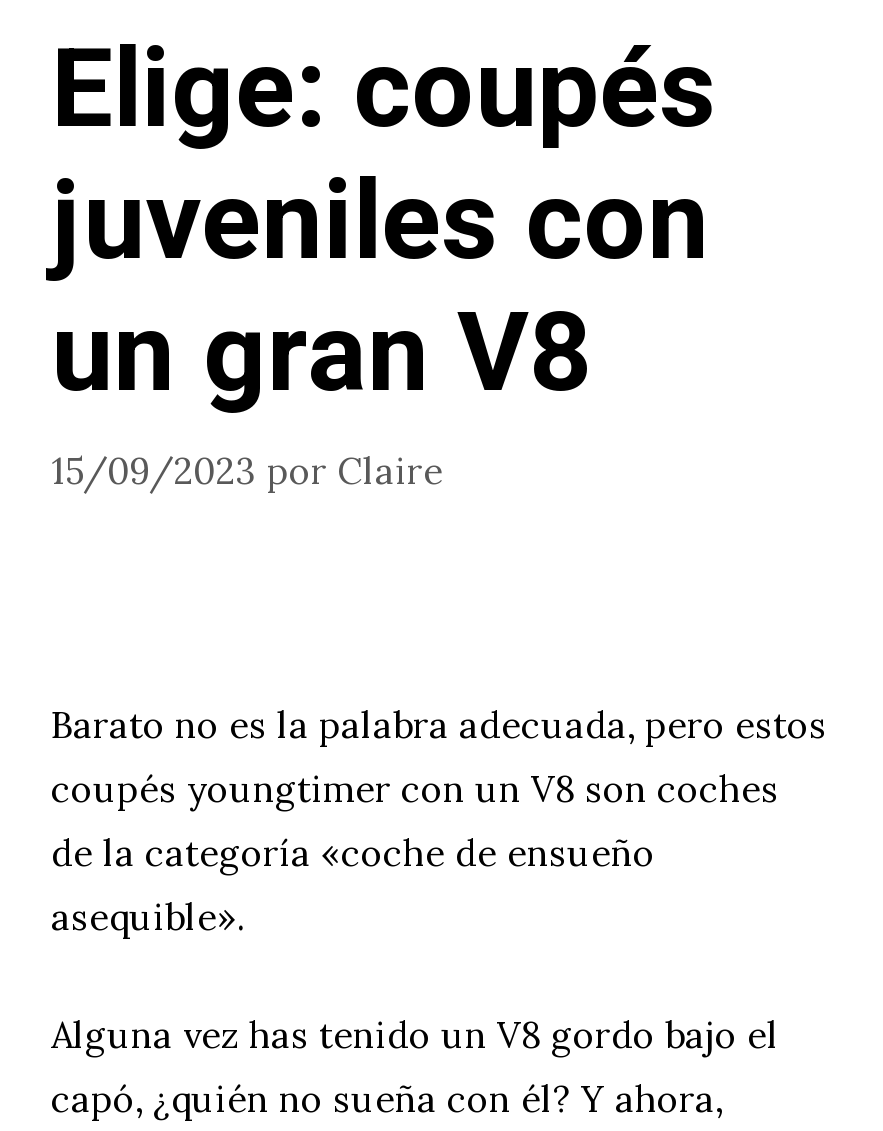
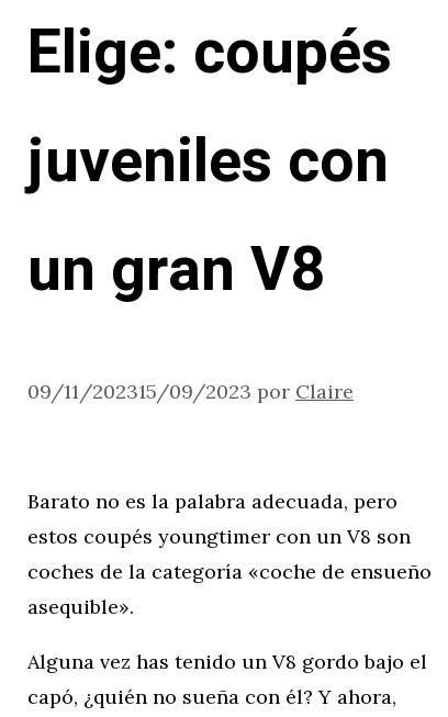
- 15/09/2023 por Claire
+ 09/11/202315/09/2023 por Claire
